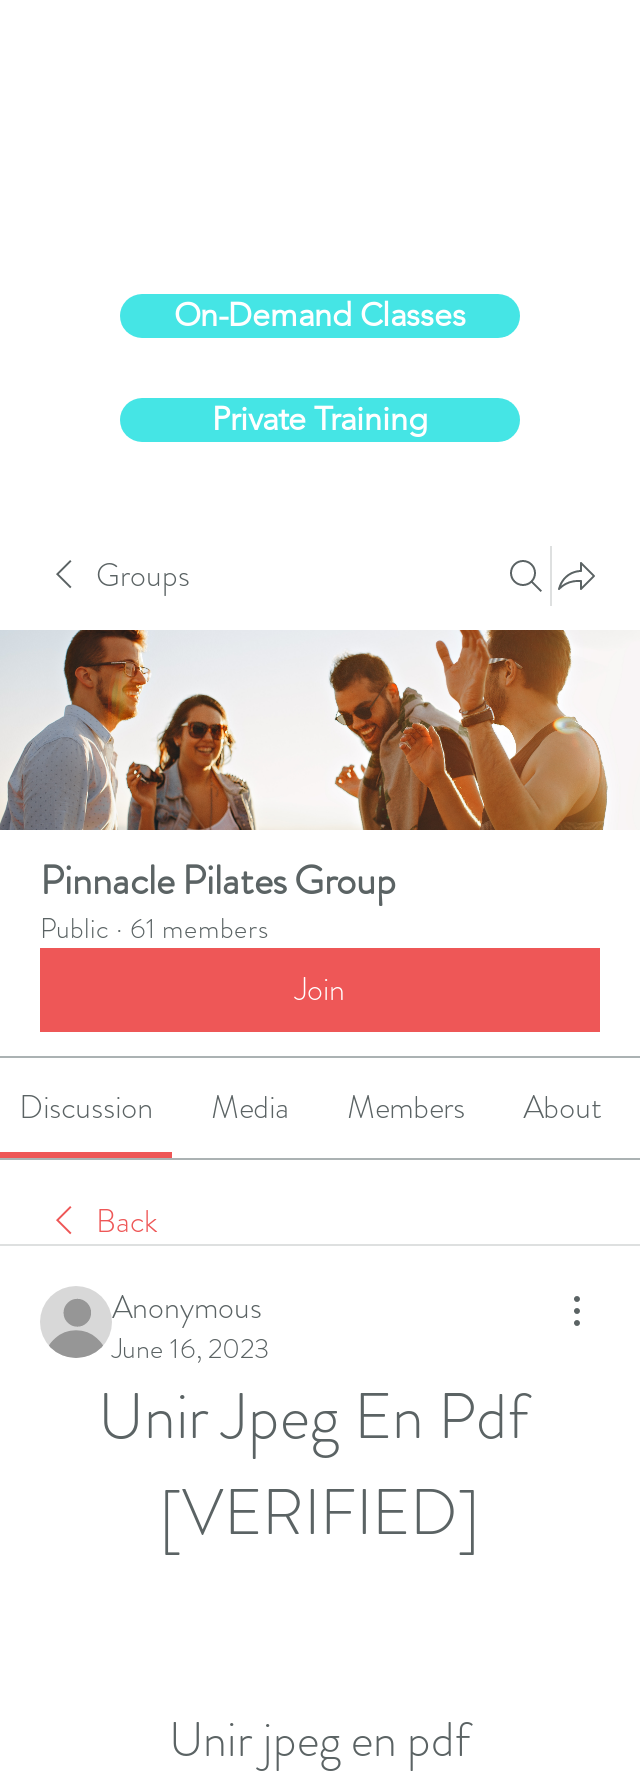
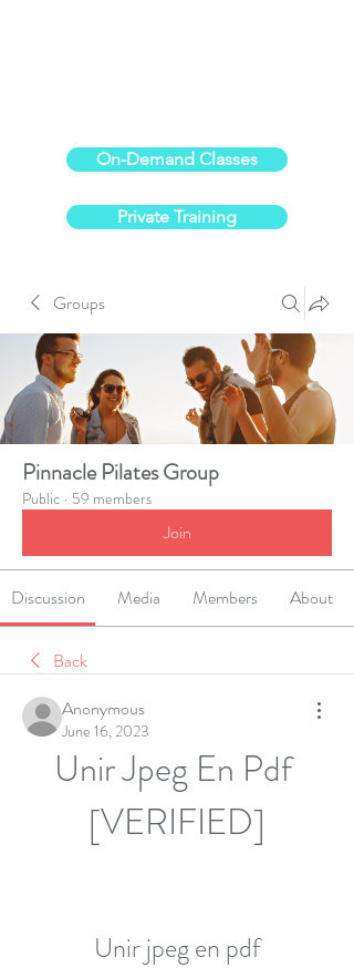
- Public · 61 members
+ Public · 59 members
